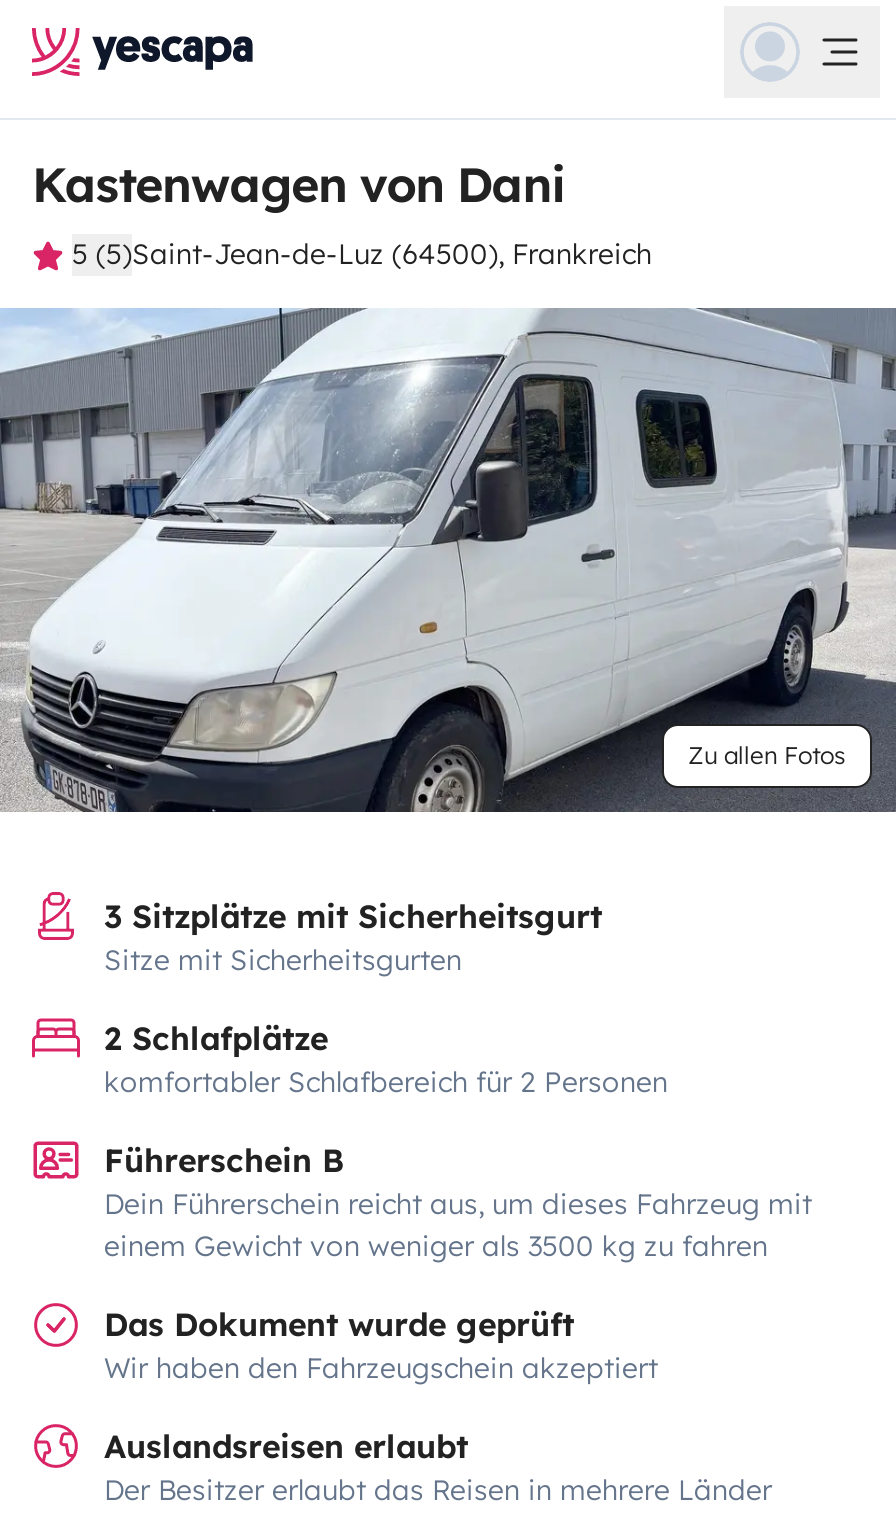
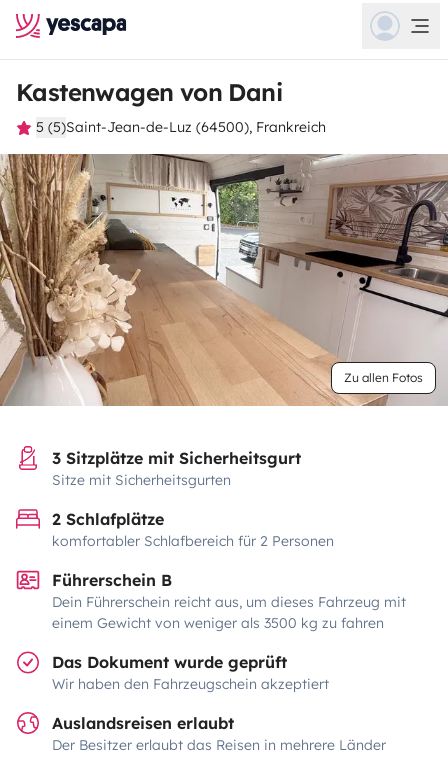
- [image]
+ [image]
